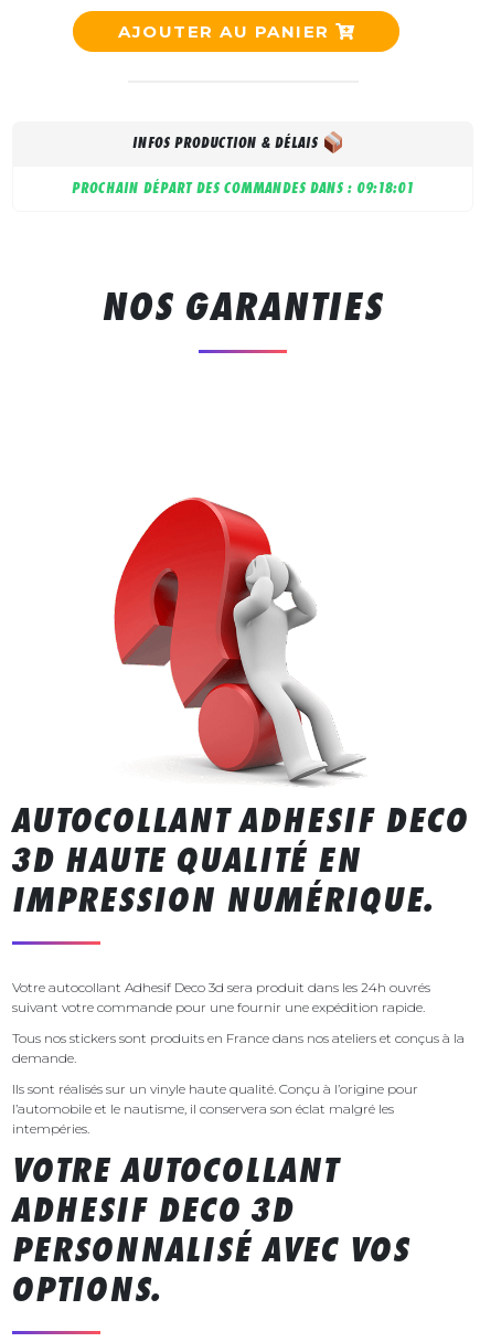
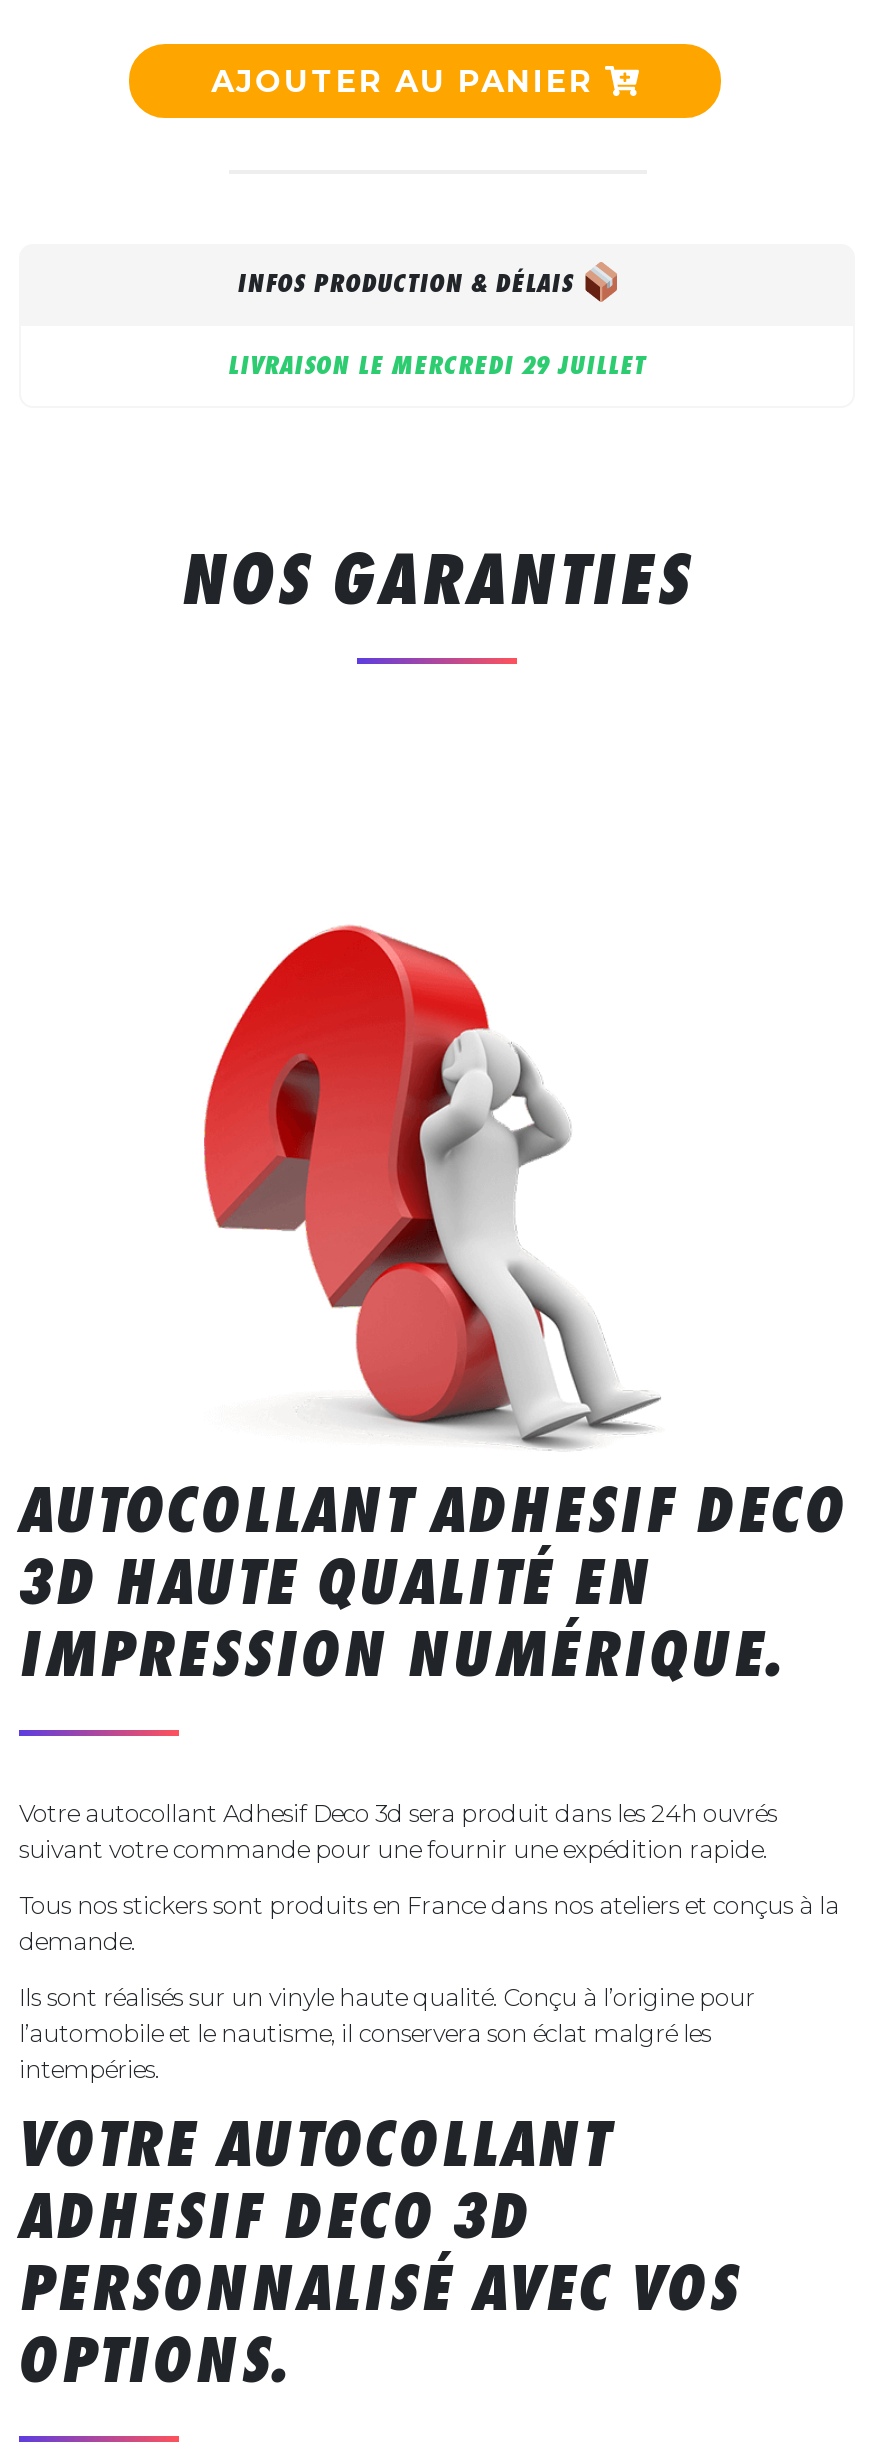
- PROCHAIN DÉPART DES COMMANDES DANS : 09:18:01
+ LIVRAISON LE MERCREDI 29 JUILLET
